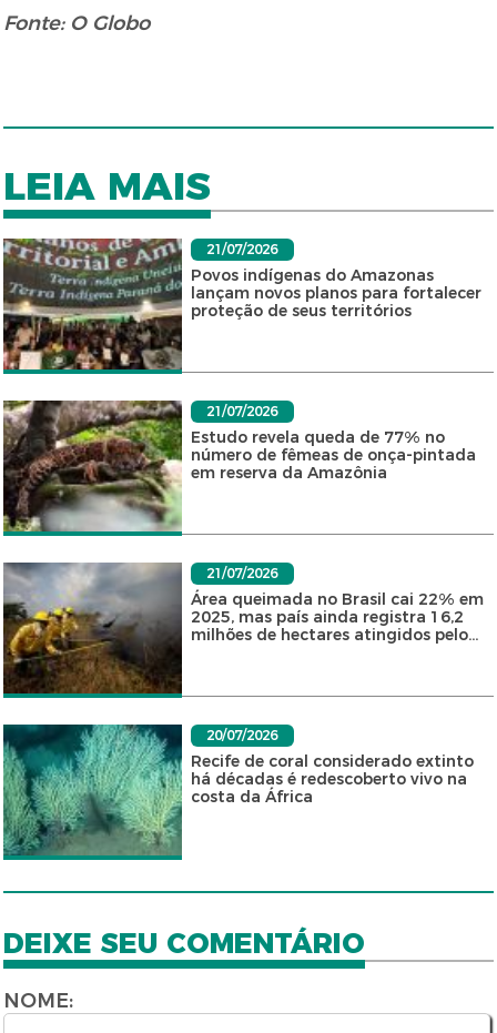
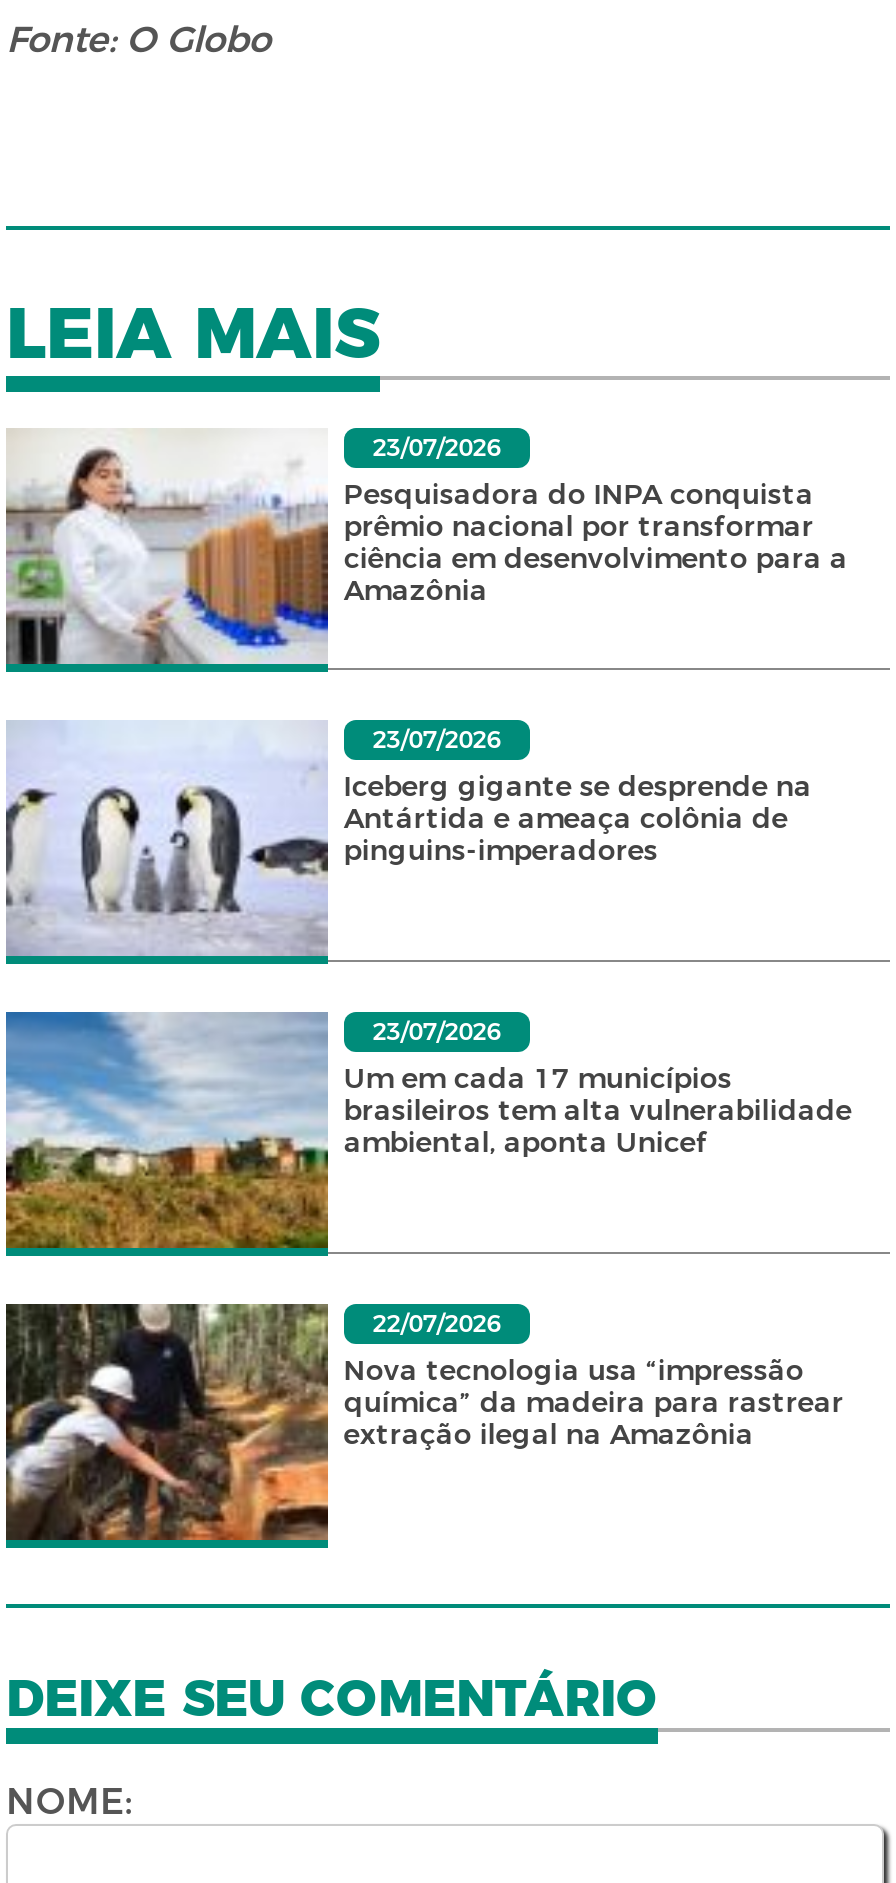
- [image]
- 21/07/2026
- Povos indígenas do Amazonas
- lançam novos planos para fortalecer
- proteção de seus territórios
+ [image]
+ 23/07/2026
+ Pesquisadora do INPA conquista
+ prêmio nacional por transformar
+ ciência em desenvolvimento para a
+ Amazônia

- [image]
- 21/07/2026
- Estudo revela queda de 77% no
- número de fêmeas de onça-pintada
- em reserva da Amazônia
+ [image]
+ 23/07/2026
+ Iceberg gigante se desprende na
+ Antártida e ameaça colônia de
+ pinguins-imperadores

- [image]
- 21/07/2026
- Área queimada no Brasil cai 22% em
- 2025, mas país ainda registra 16,2
- milhões de hectares atingidos pelo...
+ [image]
+ 23/07/2026
+ Um em cada 17 municípios
+ brasileiros tem alta vulnerabilidade
+ ambiental, aponta Unicef

- [image]
- 20/07/2026
- Recife de coral considerado extinto
- há décadas é redescoberto vivo na
- costa da África
+ [image]
+ 22/07/2026
+ Nova tecnologia usa “impressão
+ química” da madeira para rastrear
+ extração ilegal na Amazônia
